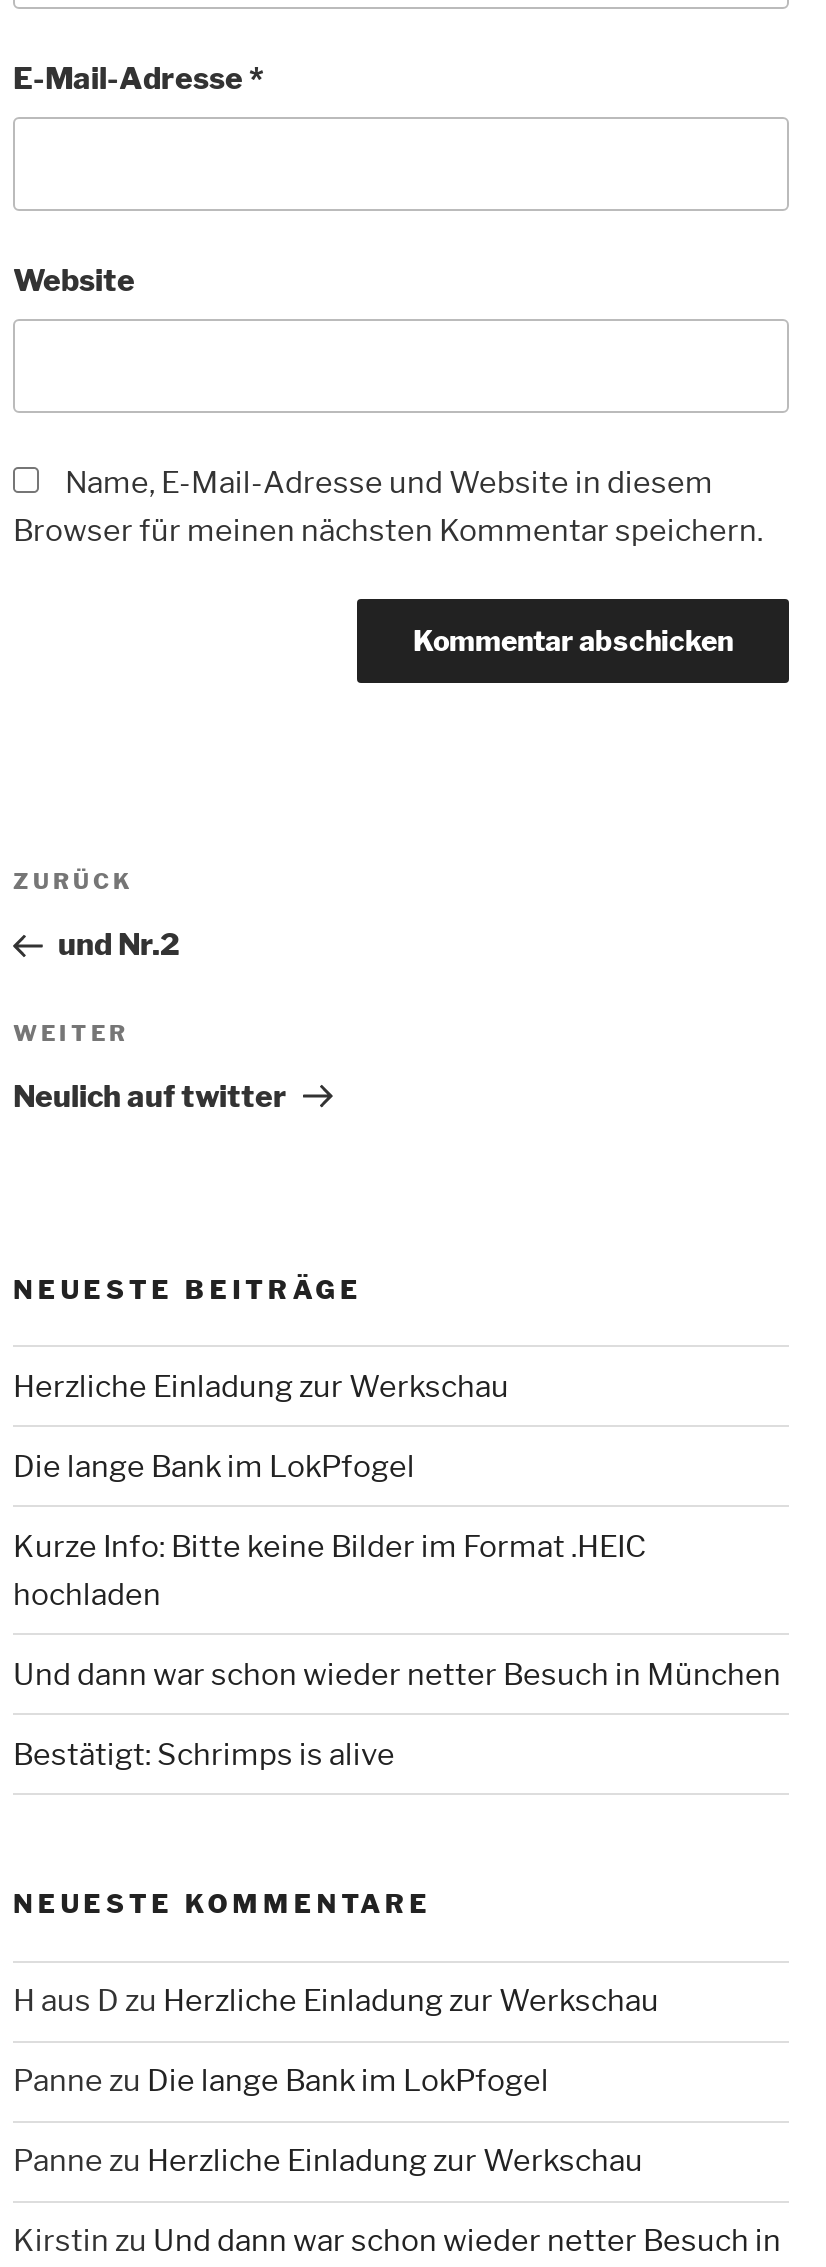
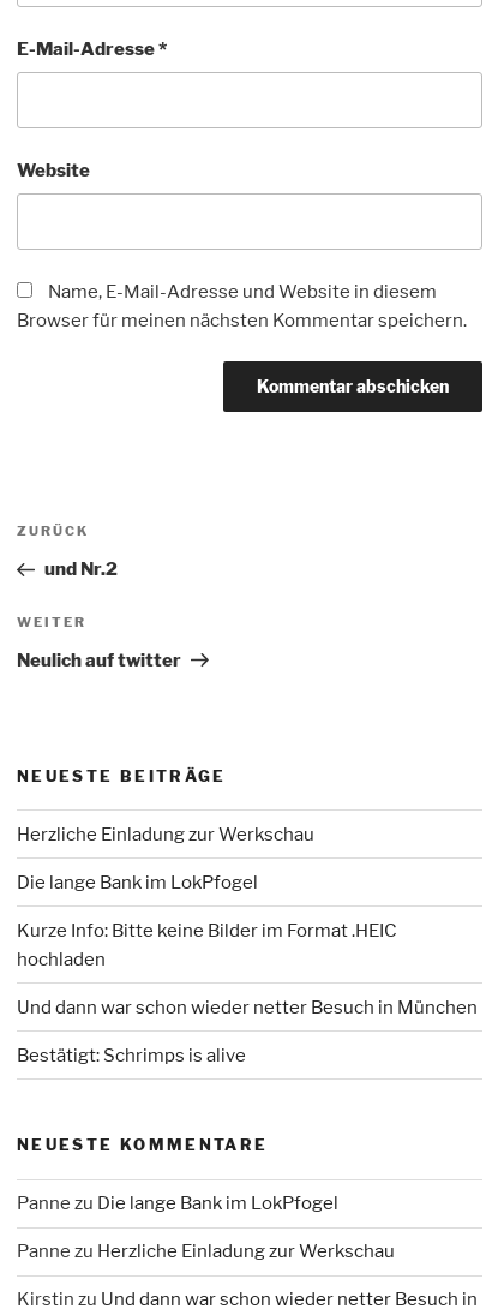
- H aus D zu Herzliche Einladung zur Werkschau
